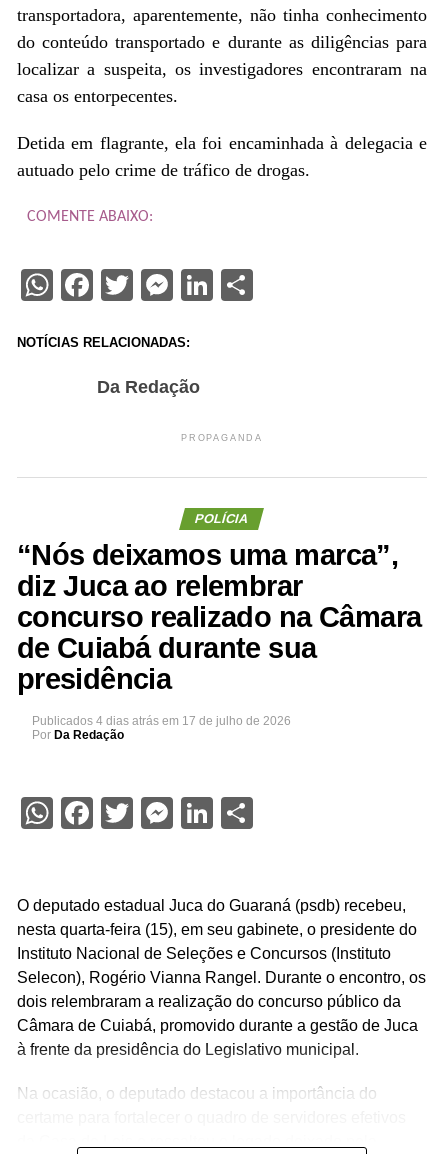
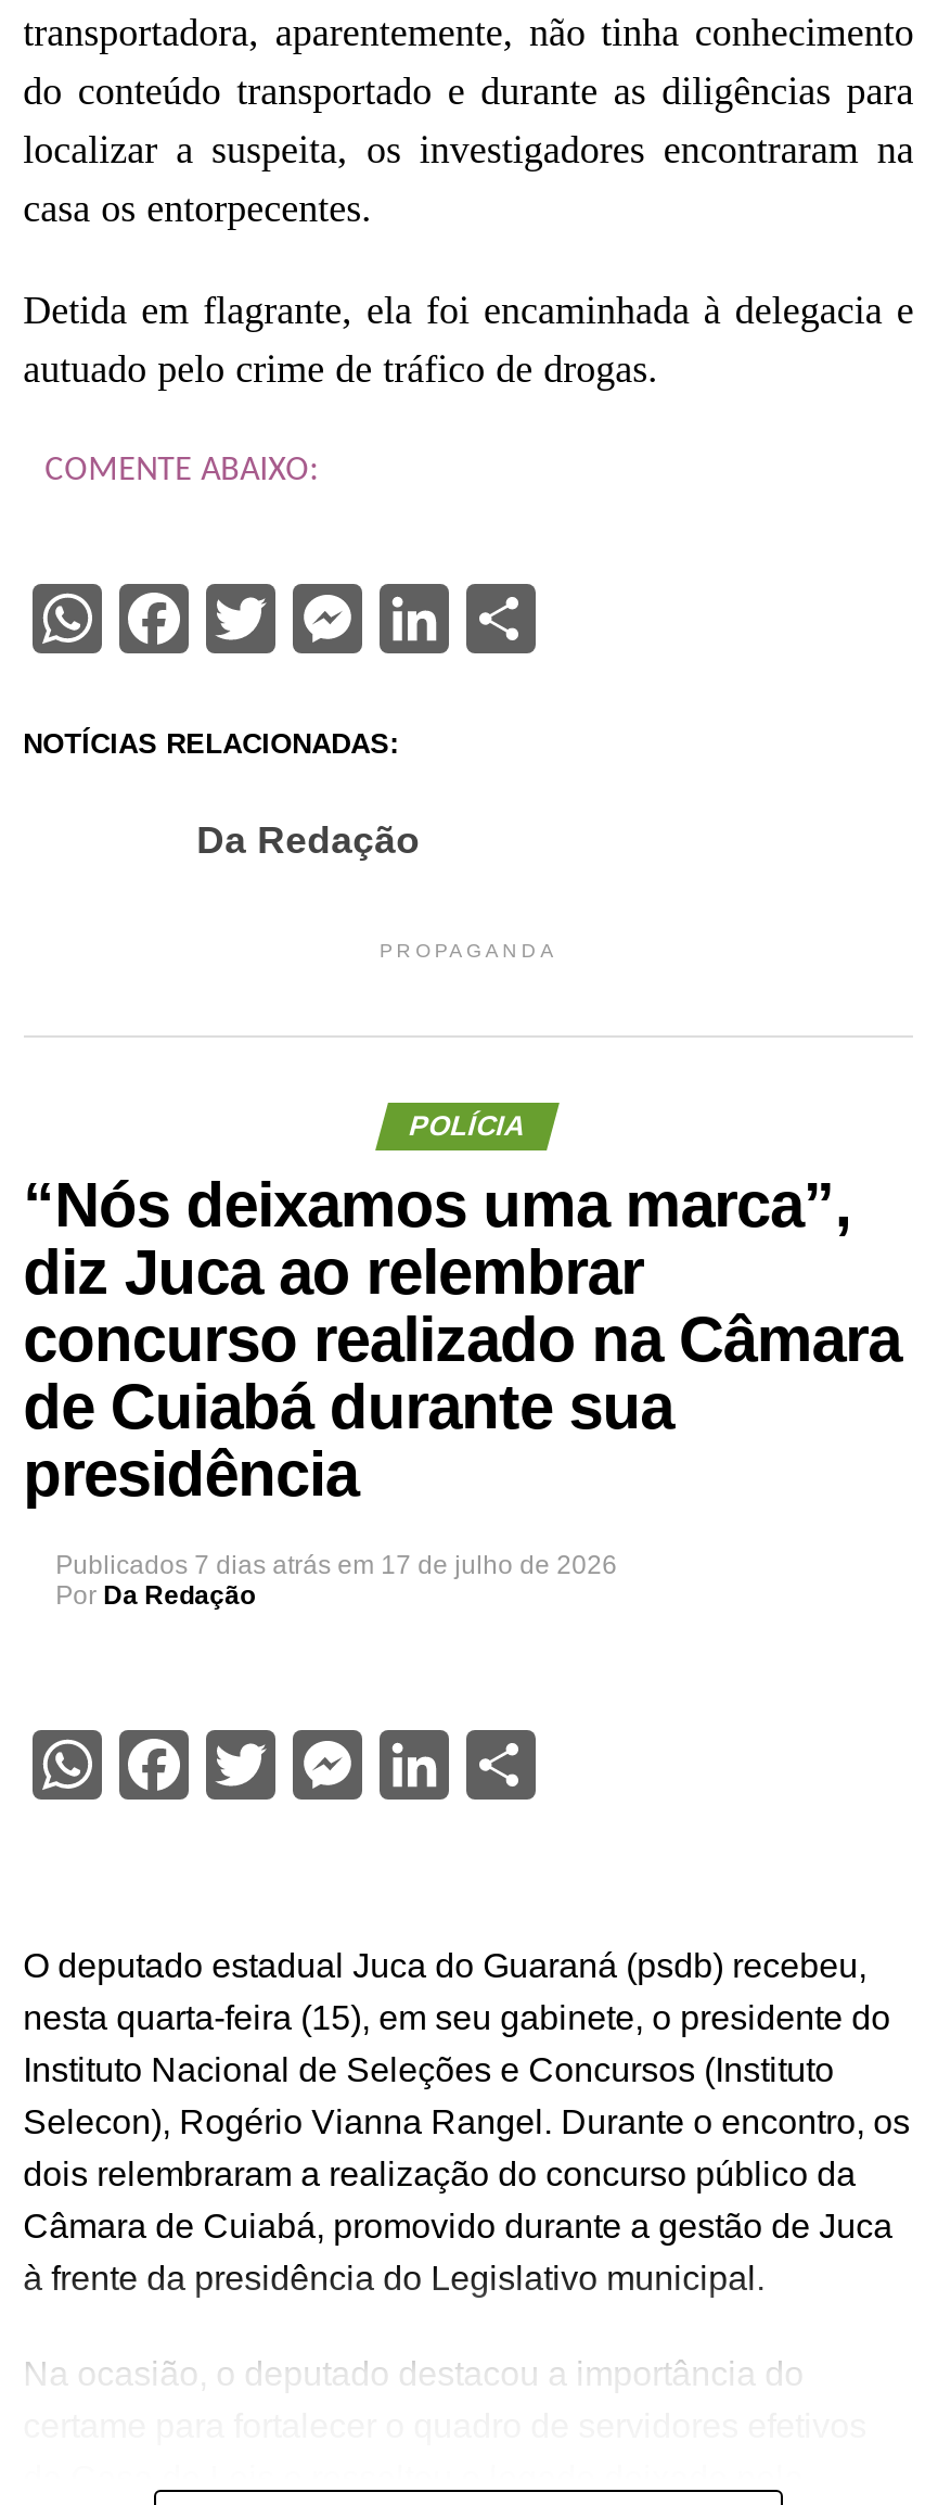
- Publicados 4 dias atrás em 17 de julho de 2026
+ Publicados 7 dias atrás em 17 de julho de 2026
